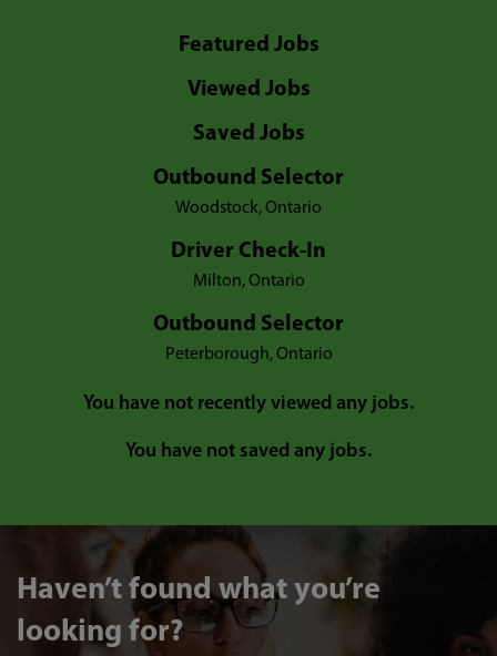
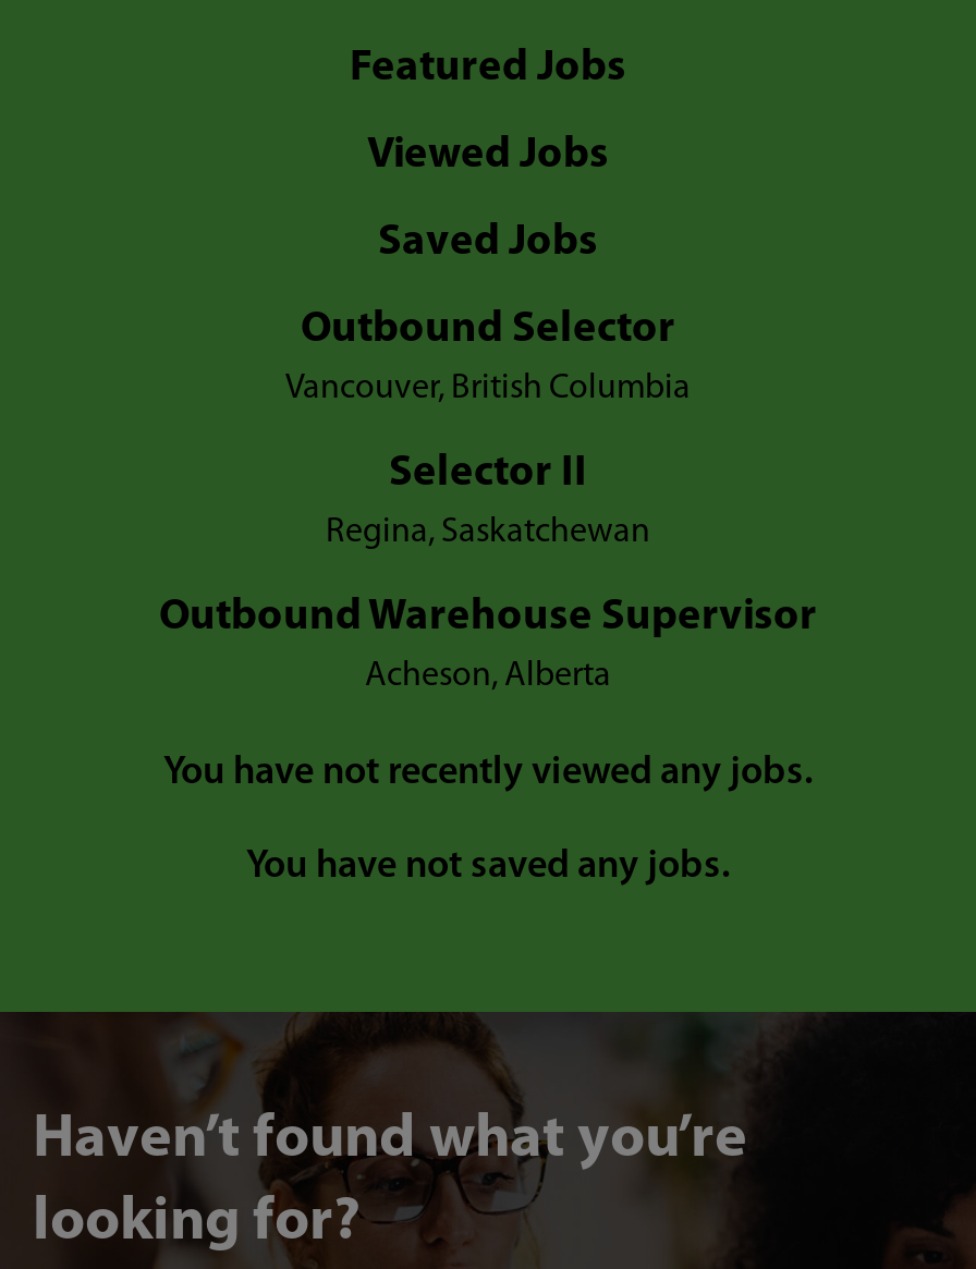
- Woodstock, Ontario
+ Vancouver, British Columbia

- Driver Check-In
- Milton, Ontario
+ Selector II
+ Regina, Saskatchewan

- Outbound Selector
- Peterborough, Ontario
+ Outbound Warehouse Supervisor
+ Acheson, Alberta
